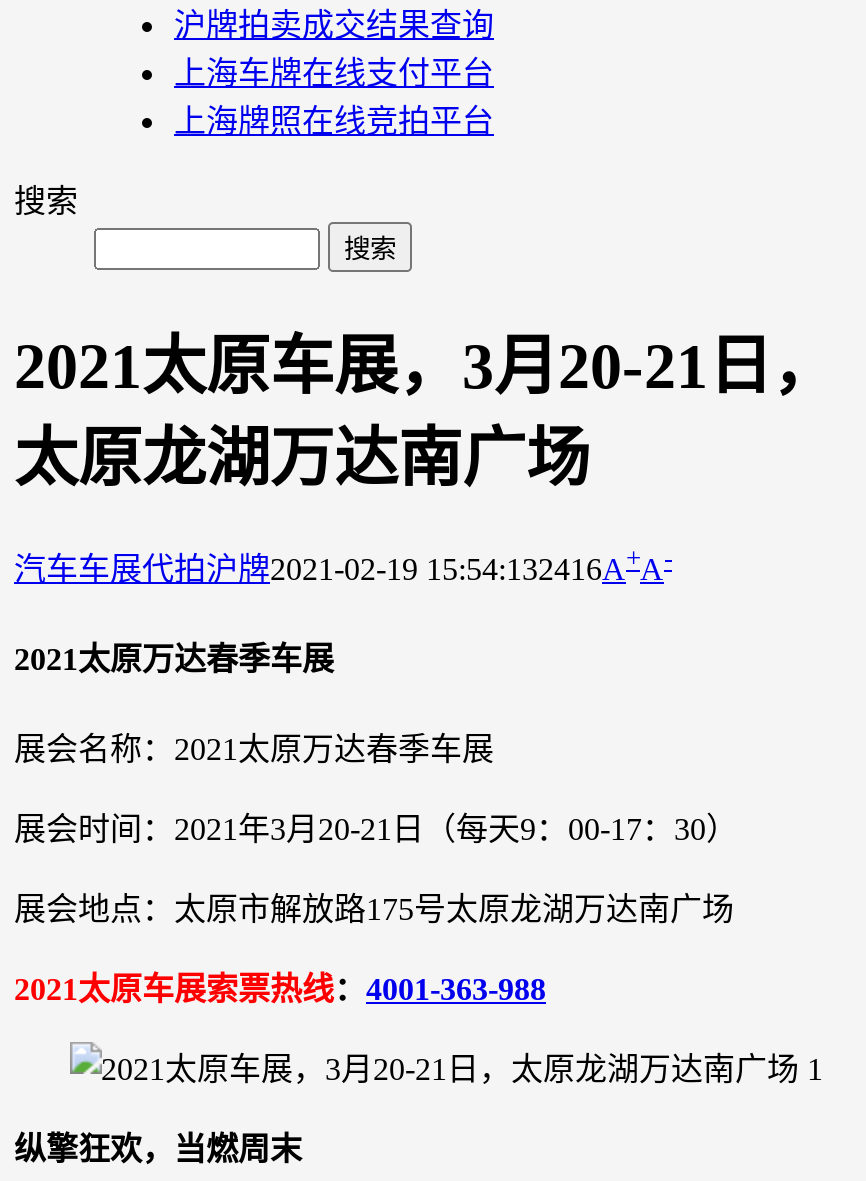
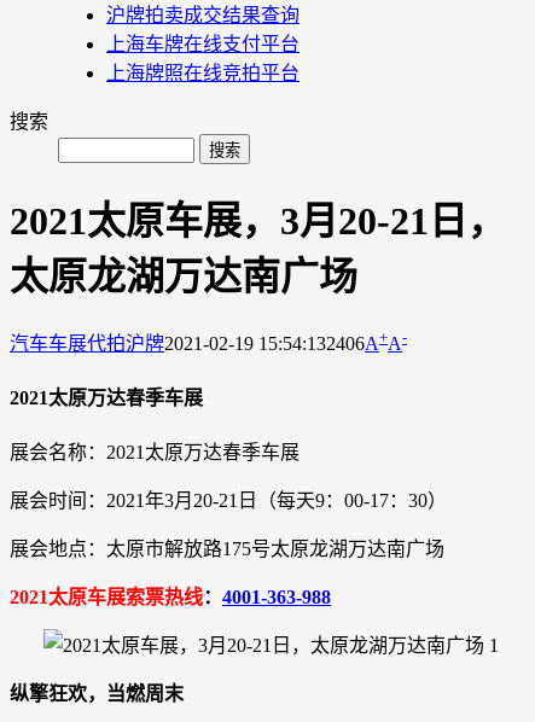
- 汽车车展代拍沪牌2021-02-19 15:54:132416A+A-
+ 汽车车展代拍沪牌2021-02-19 15:54:132406A+A-
